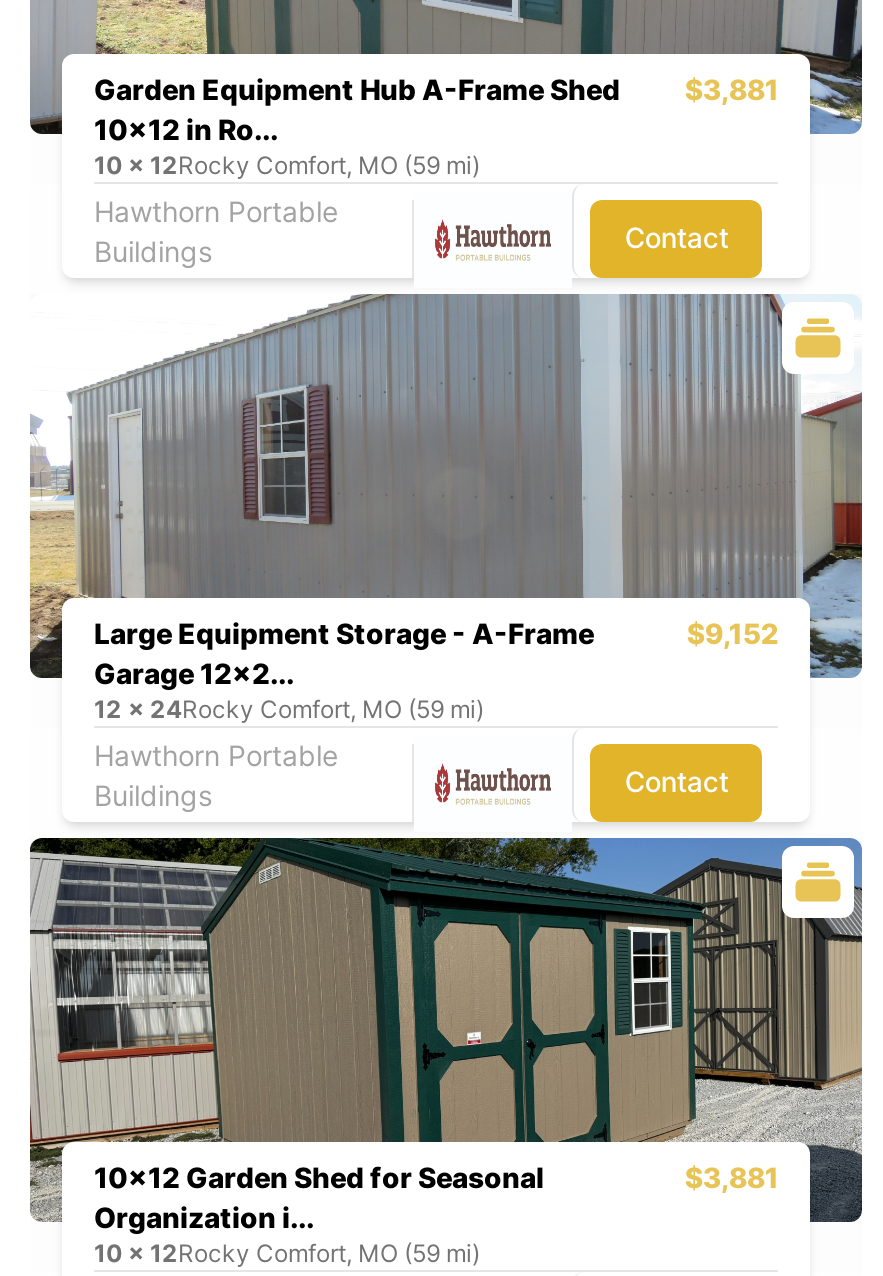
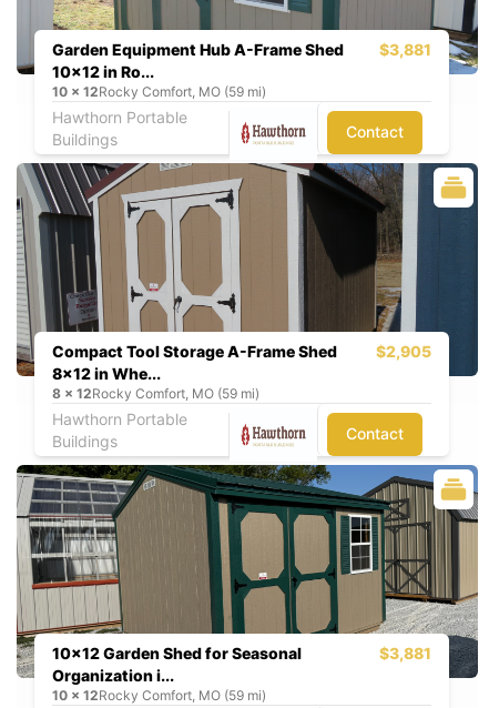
- [image]
- Large Equipment Storage - A-Frame
- Garage 12x2...
+ [image]
+ Compact Tool Storage A-Frame Shed
+ 8x12 in Whe...

- $9,152
+ $2,905

- 12 x 24Rocky Comfort, MO (59 mi)
+ 8 x 12Rocky Comfort, MO (59 mi)
